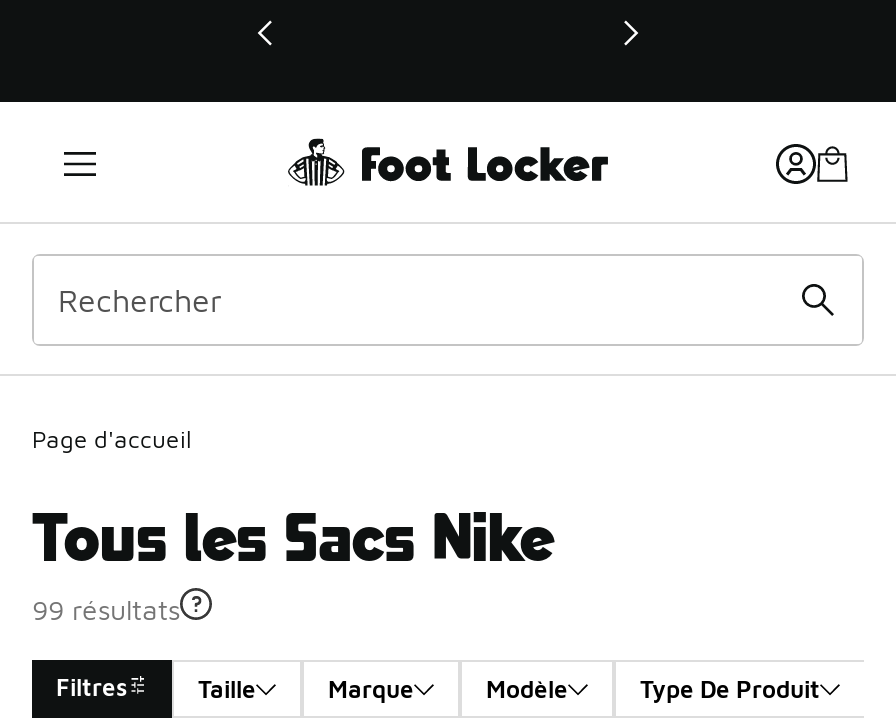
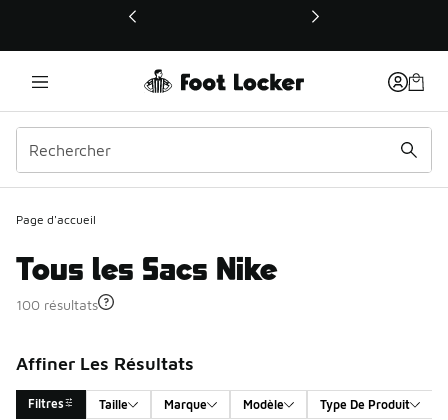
- 99 résultats
+ 100 résultats
+ Affiner Les Résultats
